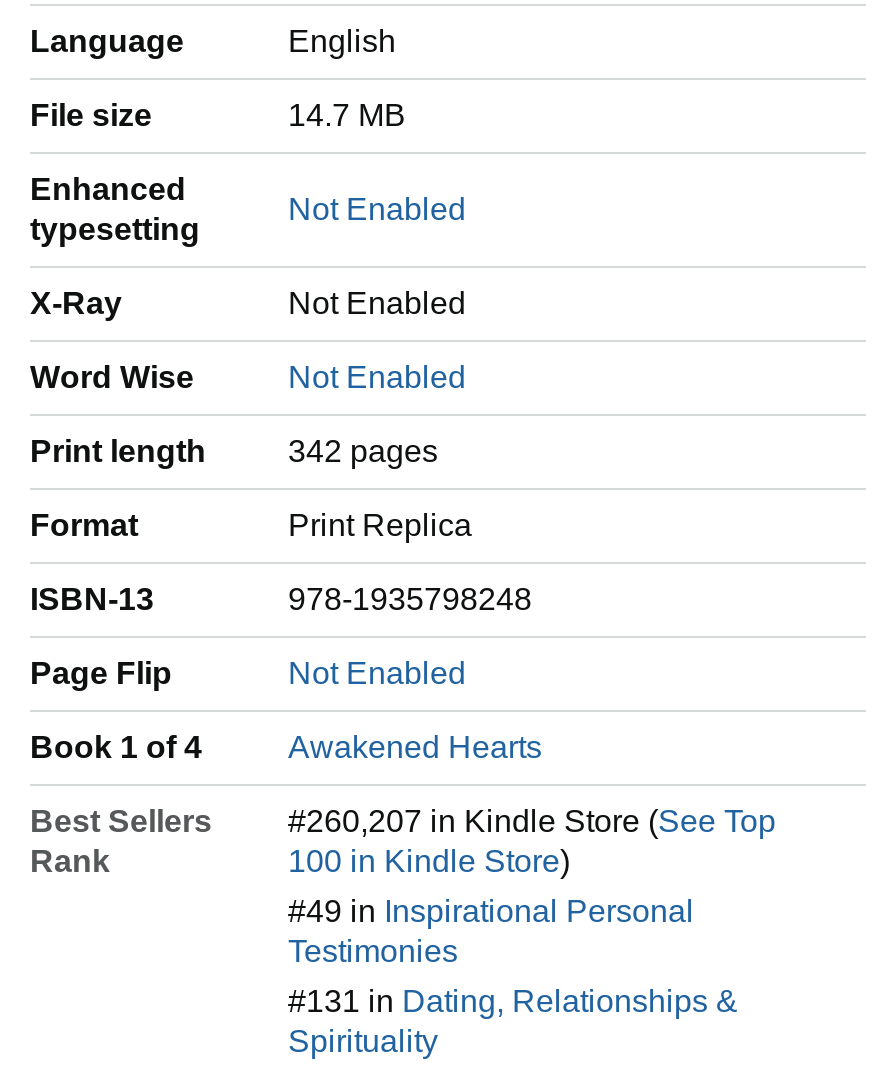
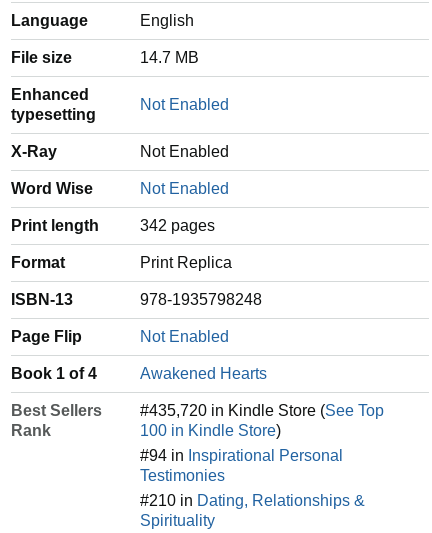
- #260,207 in Kindle Store (See Top
+ #435,720 in Kindle Store (See Top

- #49 in Inspirational Personal
+ #94 in Inspirational Personal

- #131 in Dating, Relationships &
+ #210 in Dating, Relationships &
